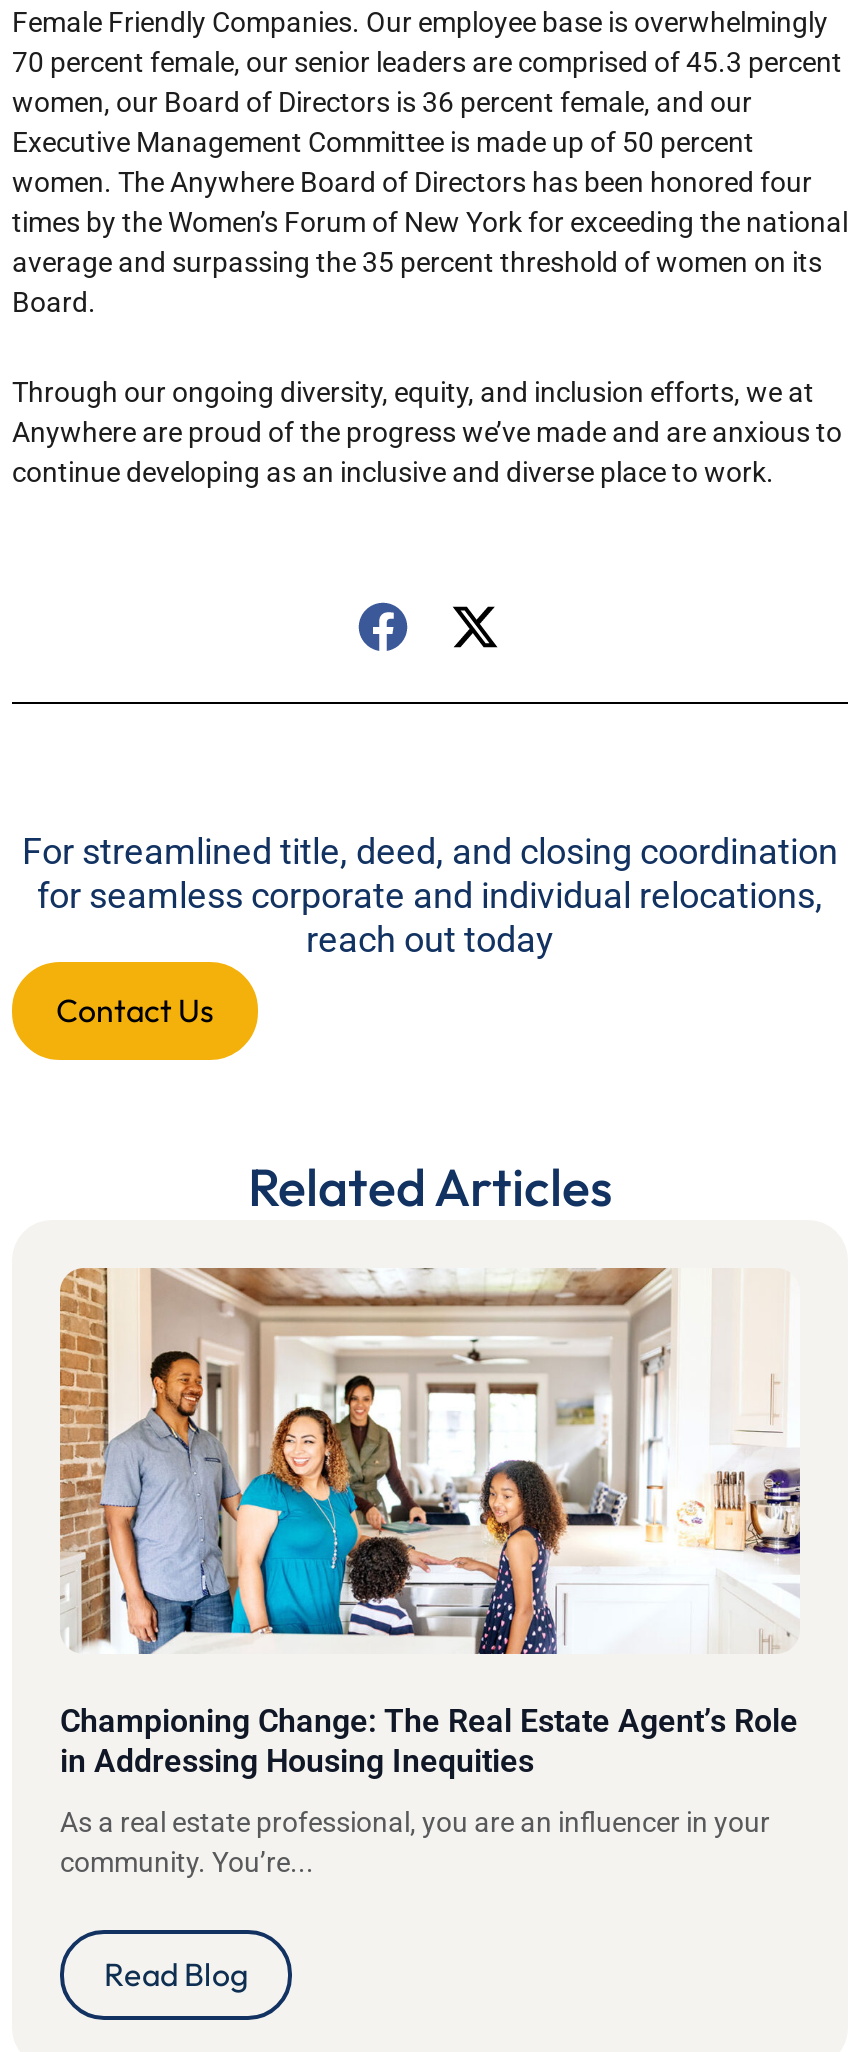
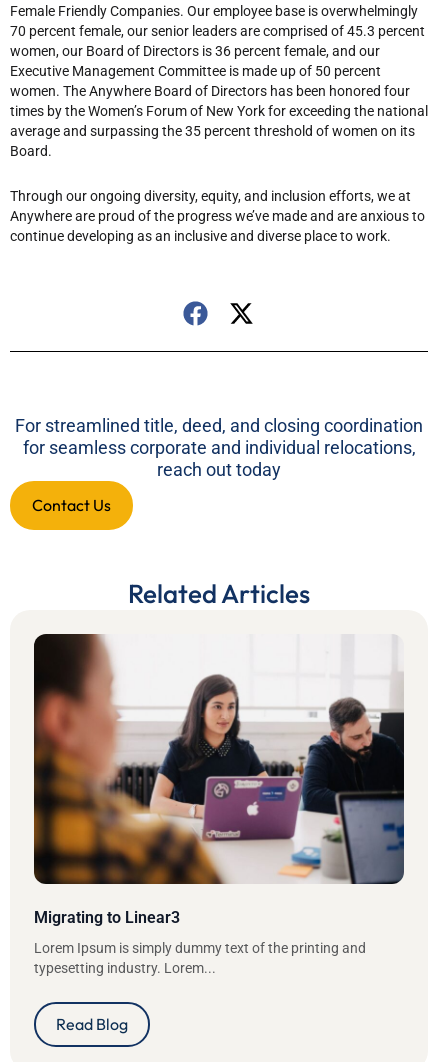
- [image]
+ [image]

- Championing Change: The Real Estate Agent’s Role
- in Addressing Housing Inequities
+ Migrating to Linear3

- As a real estate professional, you are an influencer in your
- community. You’re...
+ Lorem Ipsum is simply dummy text of the printing and
+ typesetting industry. Lorem...
